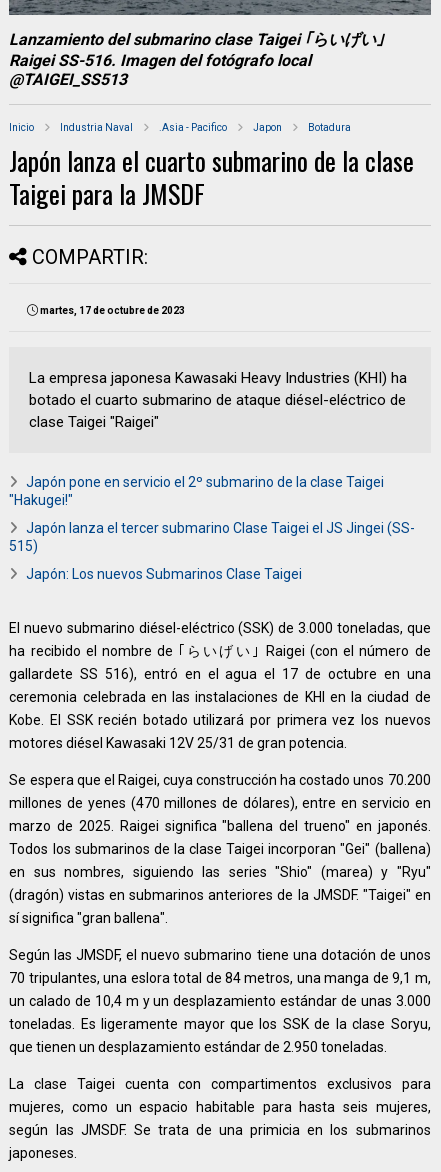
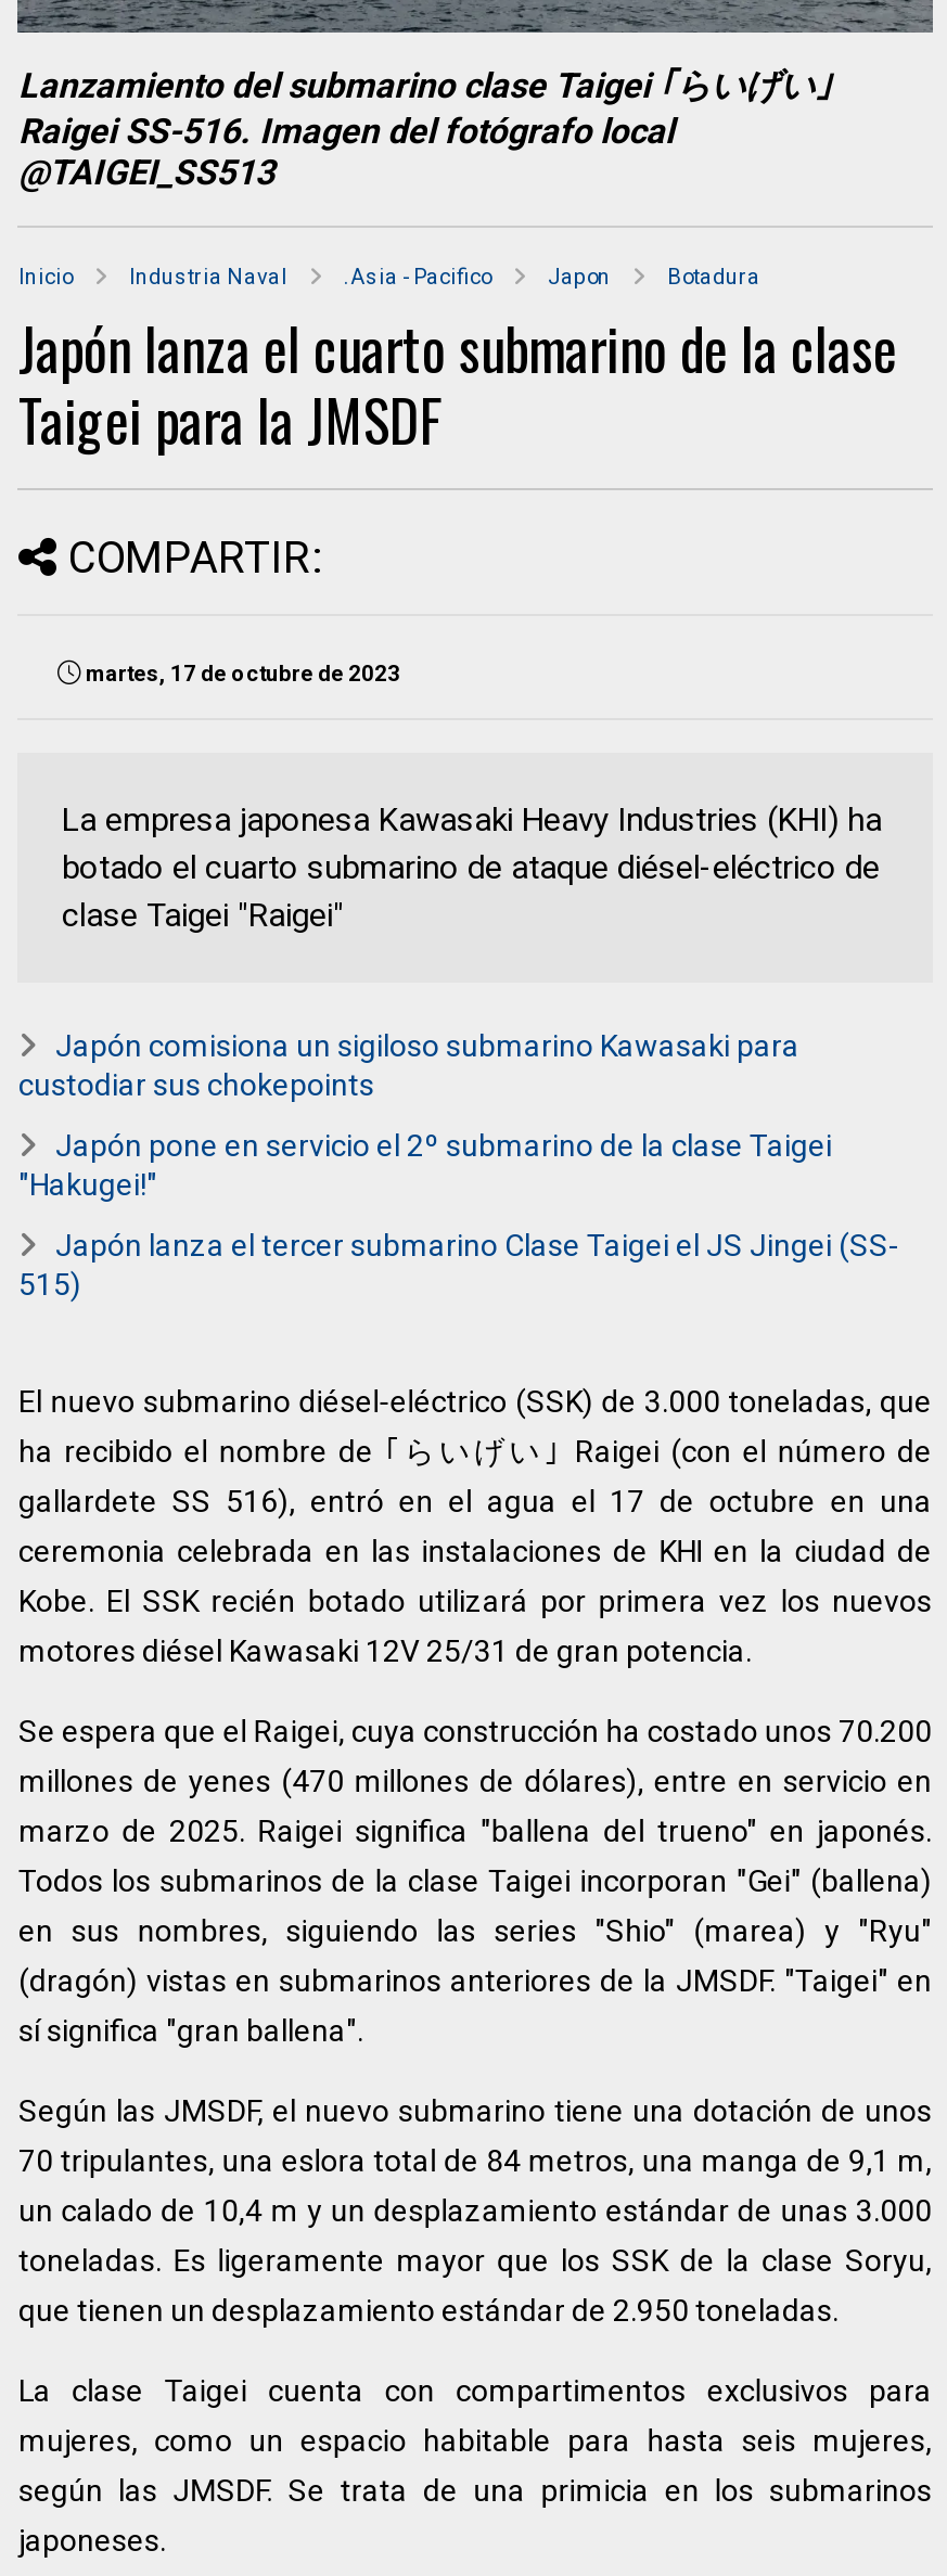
+ Japón comisiona un sigiloso submarino Kawasaki para
+ custodiar sus chokepoints

moved down: Japón pone en servicio el 2º submarino de la clase Taigei | "Hakugei!" | Japón lanza el tercer submarino Clase Taigei el JS Jingei (SS- | 515)

- Japón: Los nuevos Submarinos Clase Taigei
